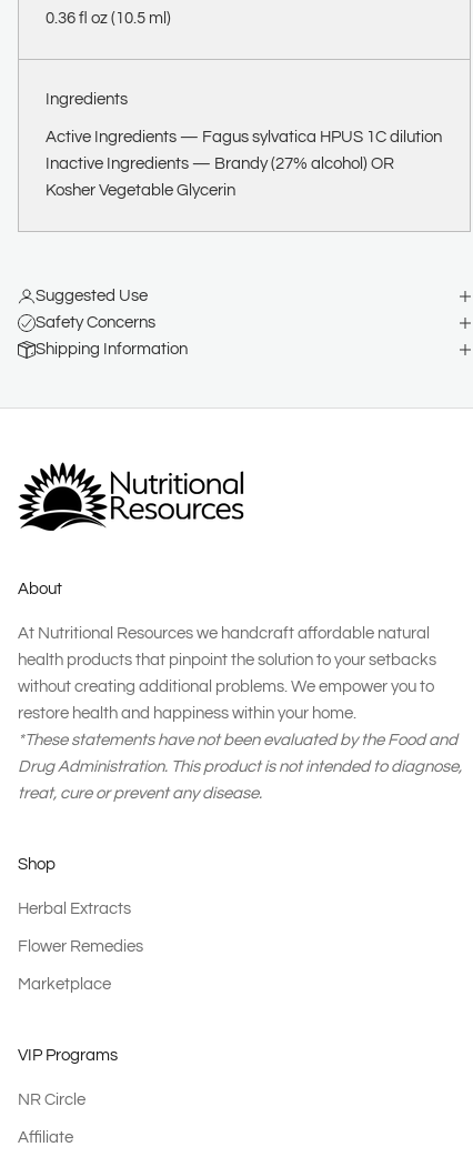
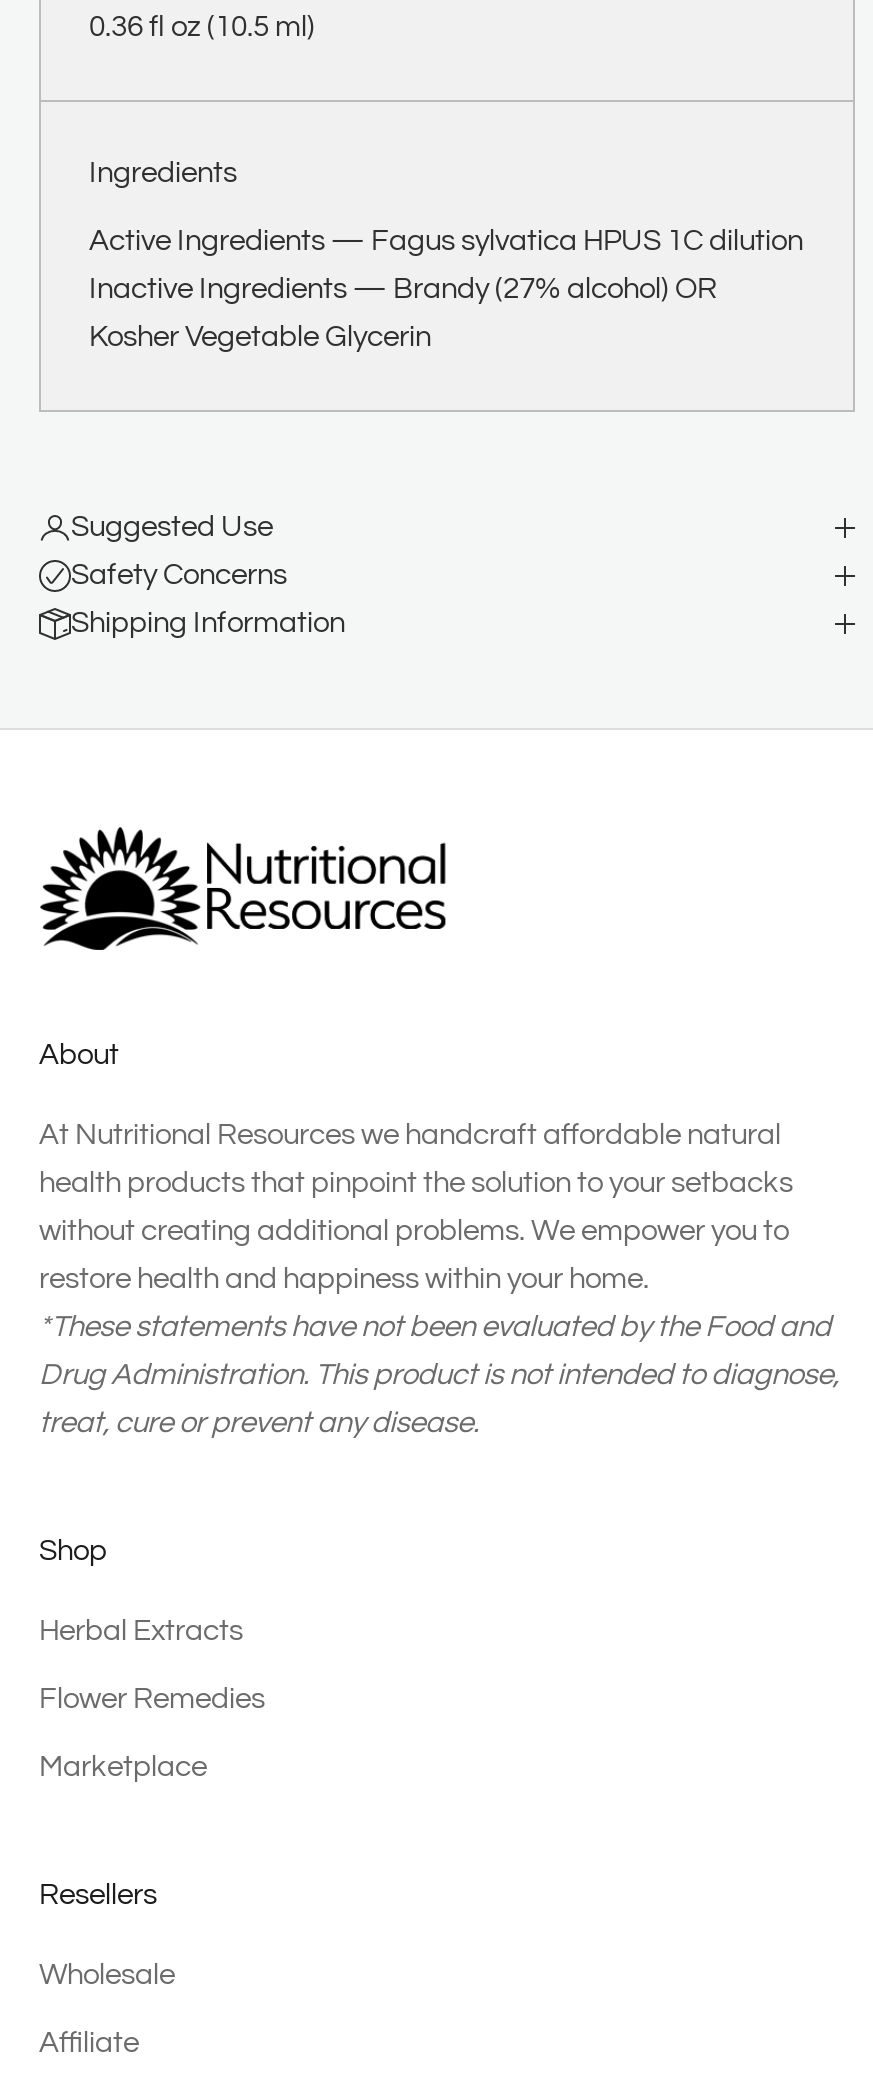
- VIP Programs
+ Resellers

- NR Circle
+ Wholesale
